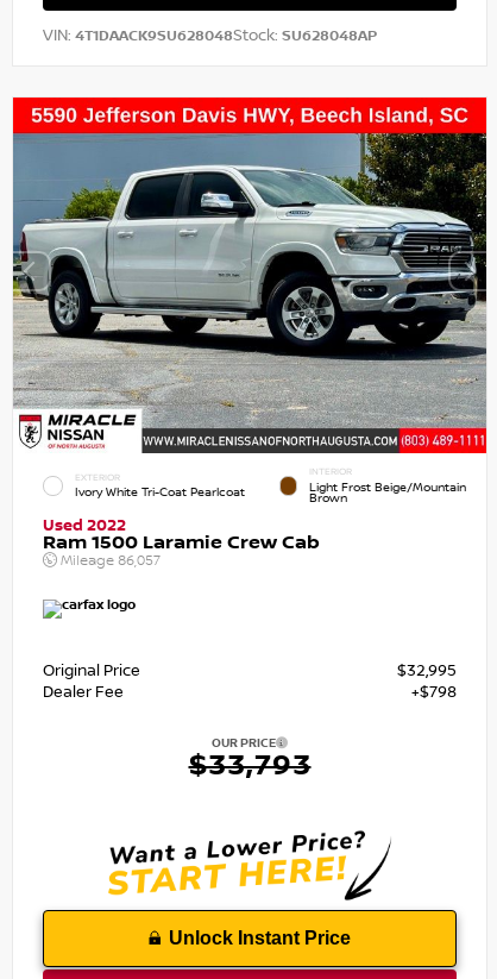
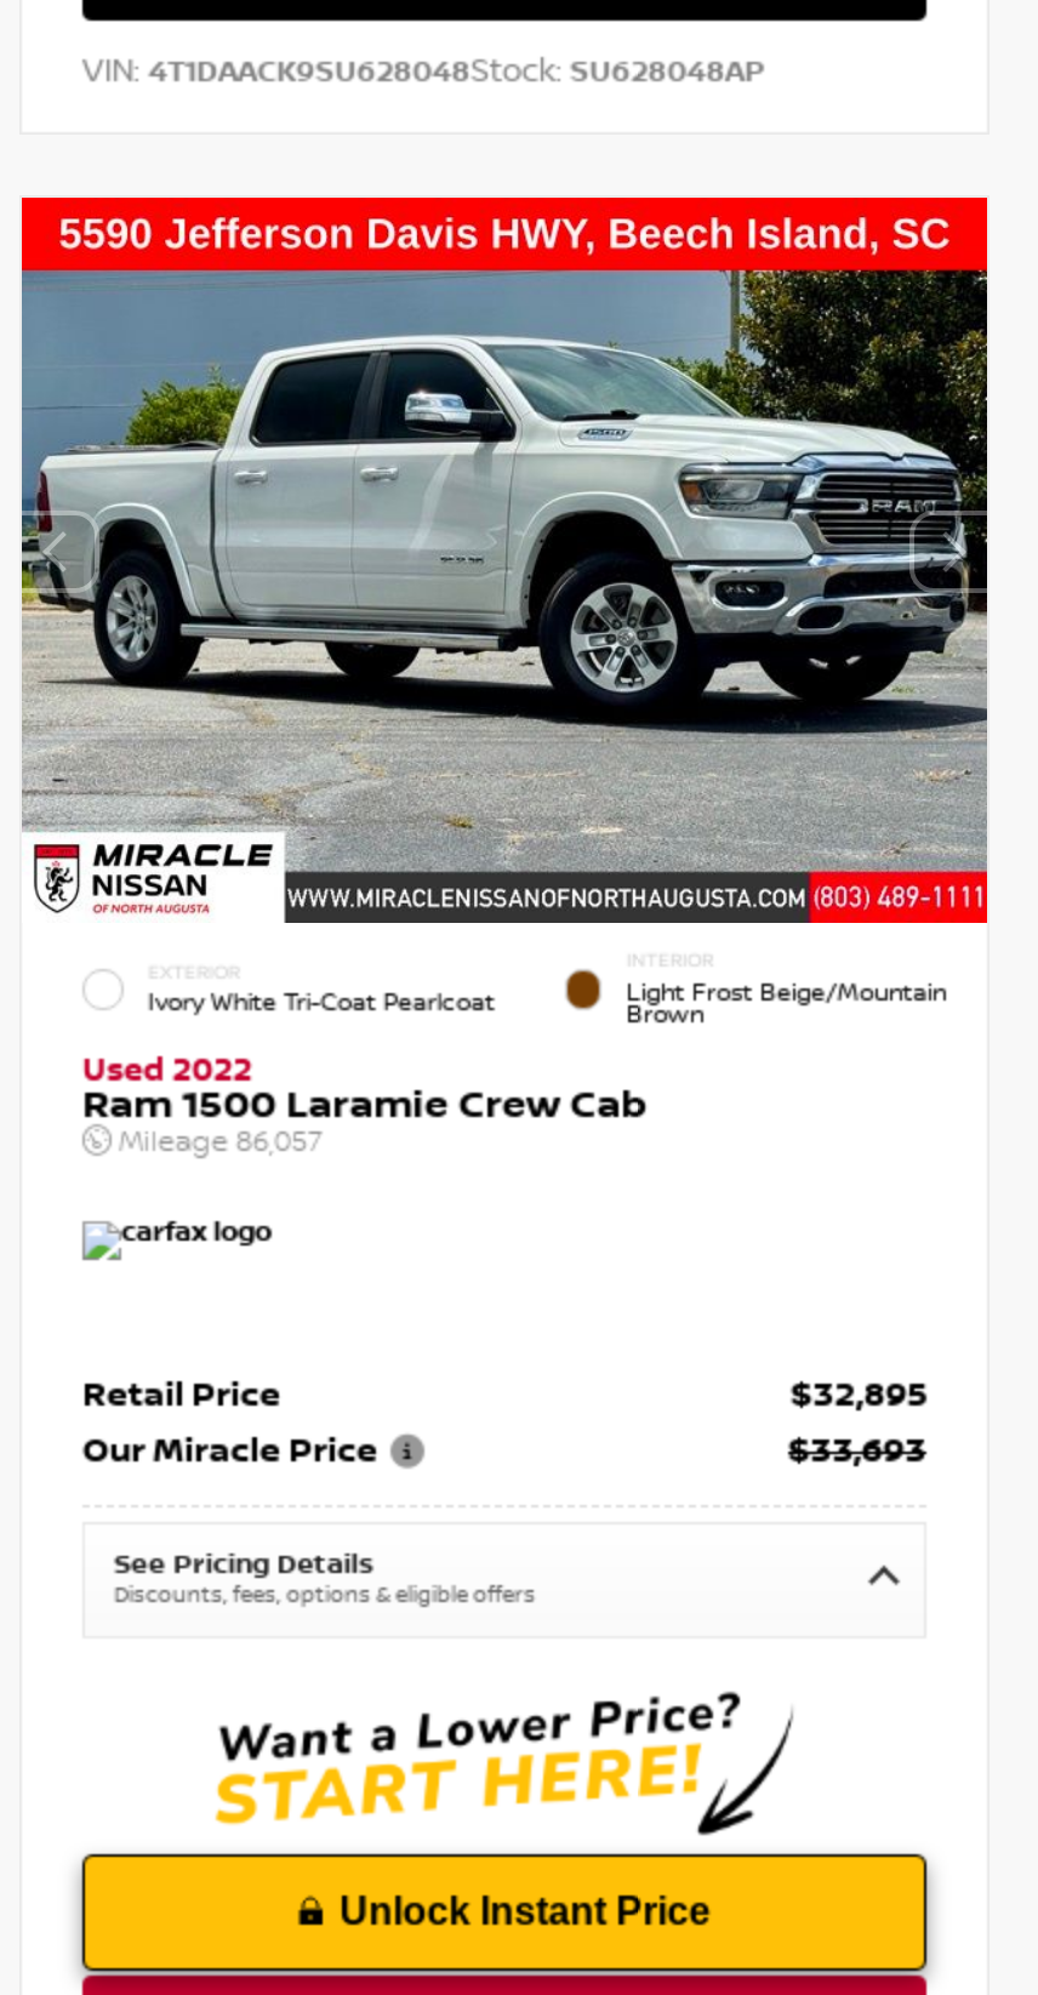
- Original Price
- $32,995
- Dealer Fee
- +$798
+ Retail Price
+ $32,895
+ Our Miracle Price
+ $33,693

- OUR PRICE
- $33,793
+ See Pricing Details
+ Discounts, fees, options & eligible offers
